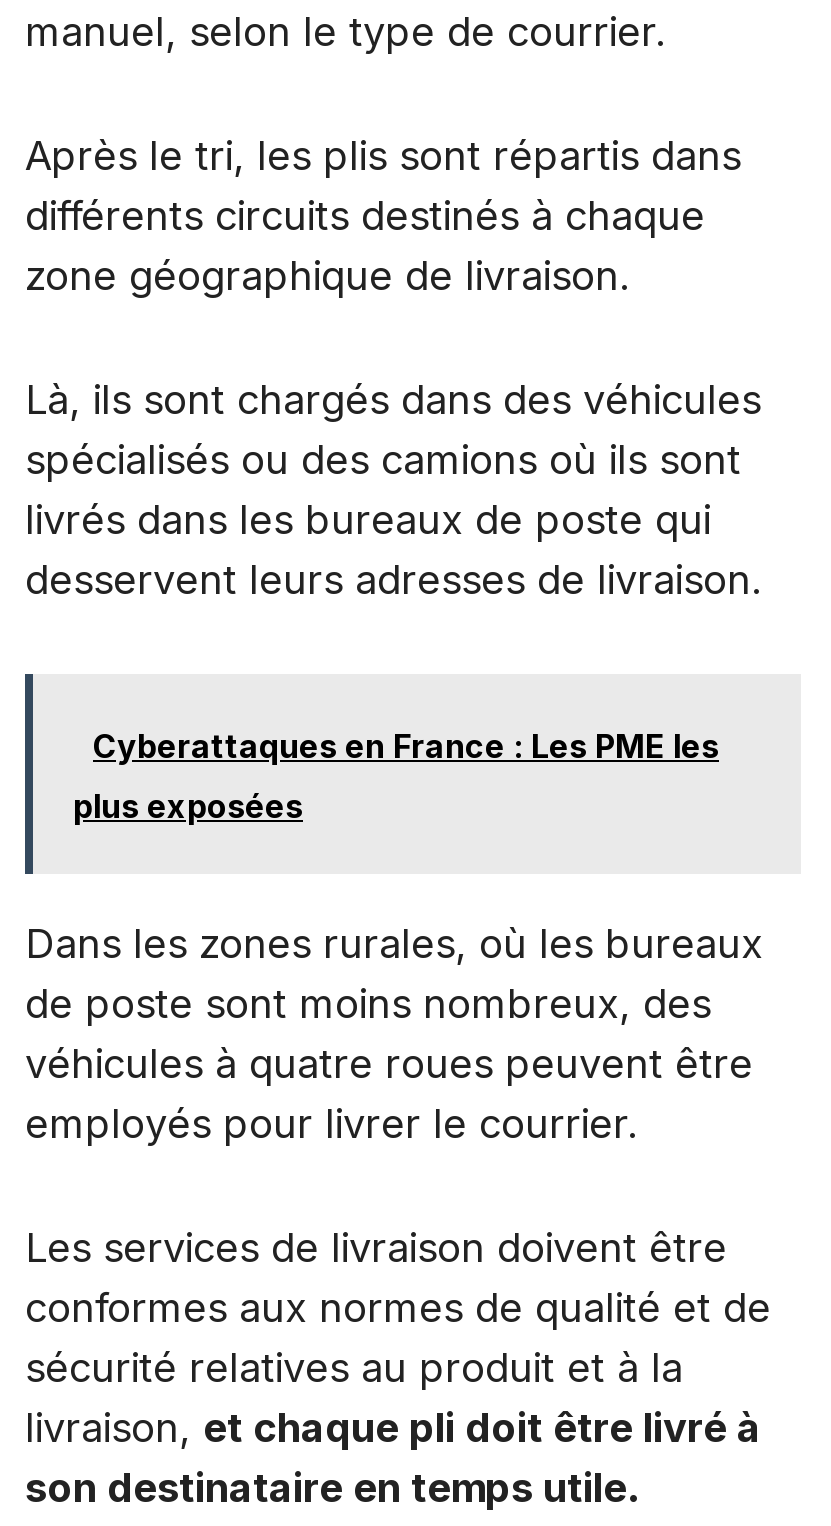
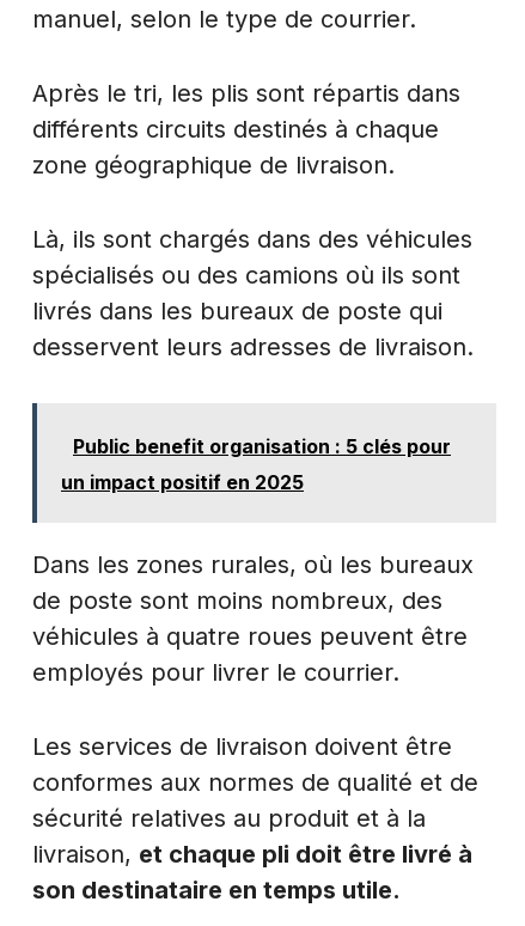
- Cyberattaques en France : Les PME les
+ Public benefit organisation : 5 clés pour

- plus exposées
+ un impact positif en 2025
